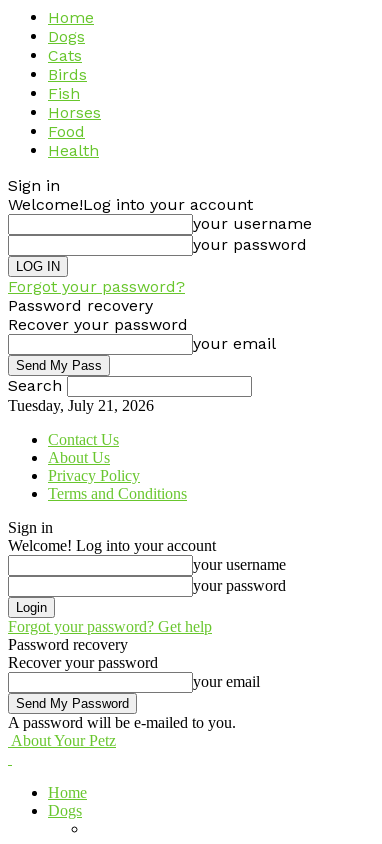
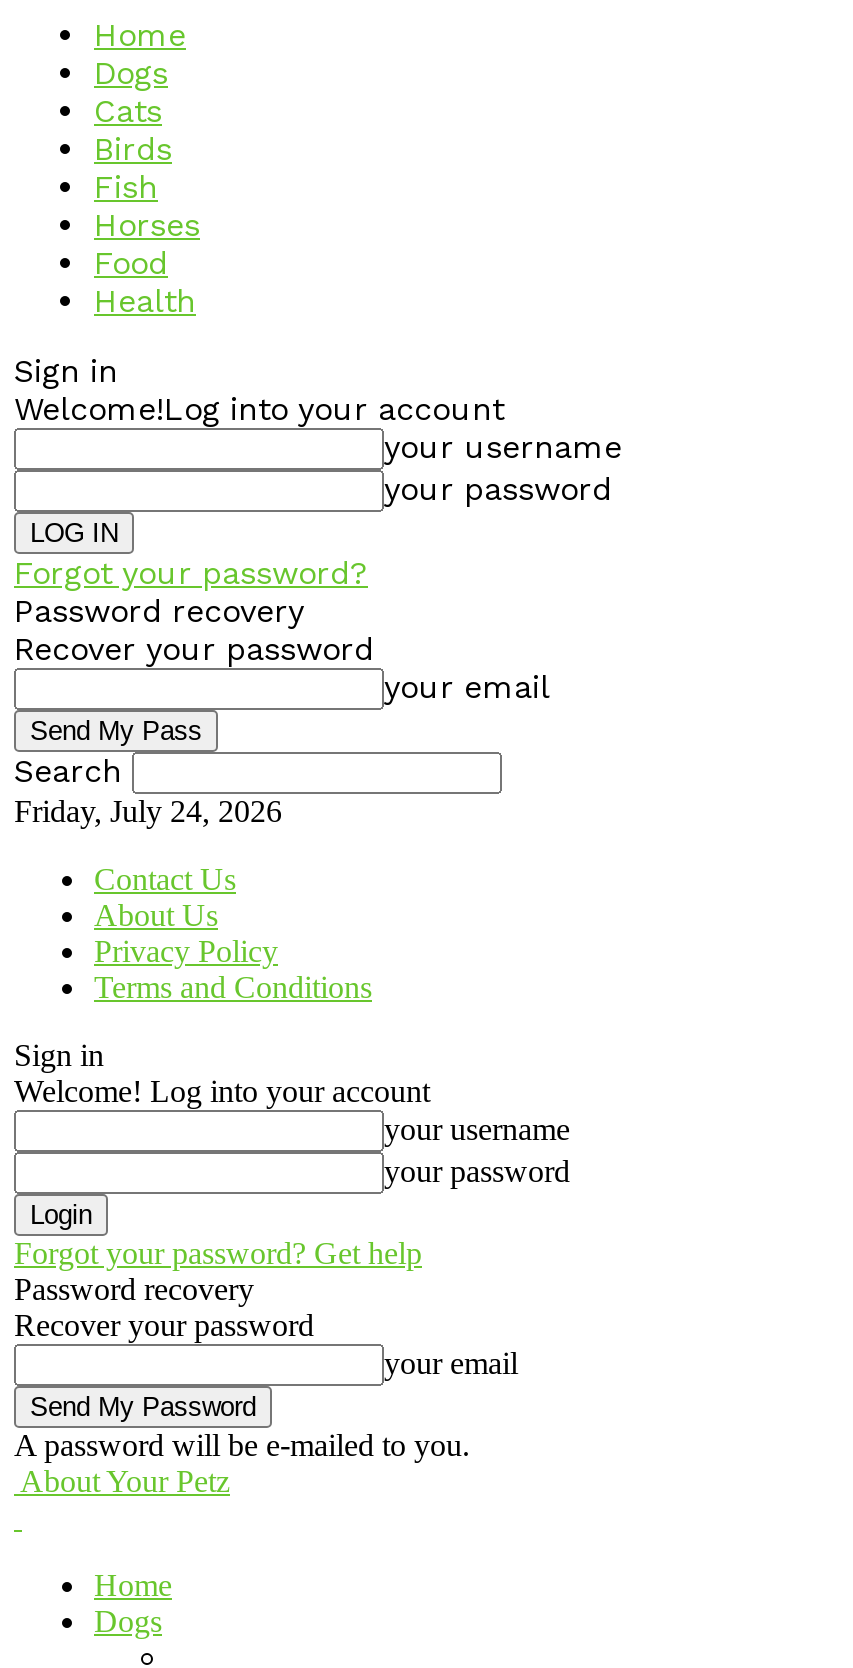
- Tuesday, July 21, 2026
+ Friday, July 24, 2026
